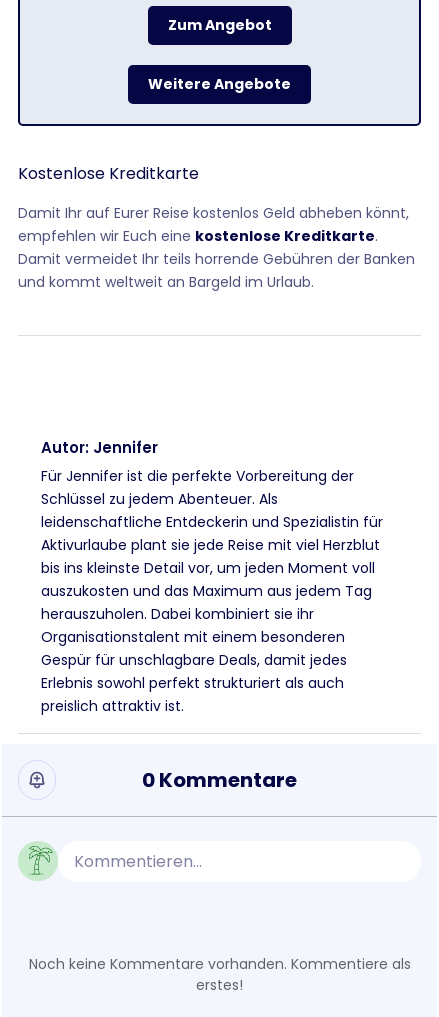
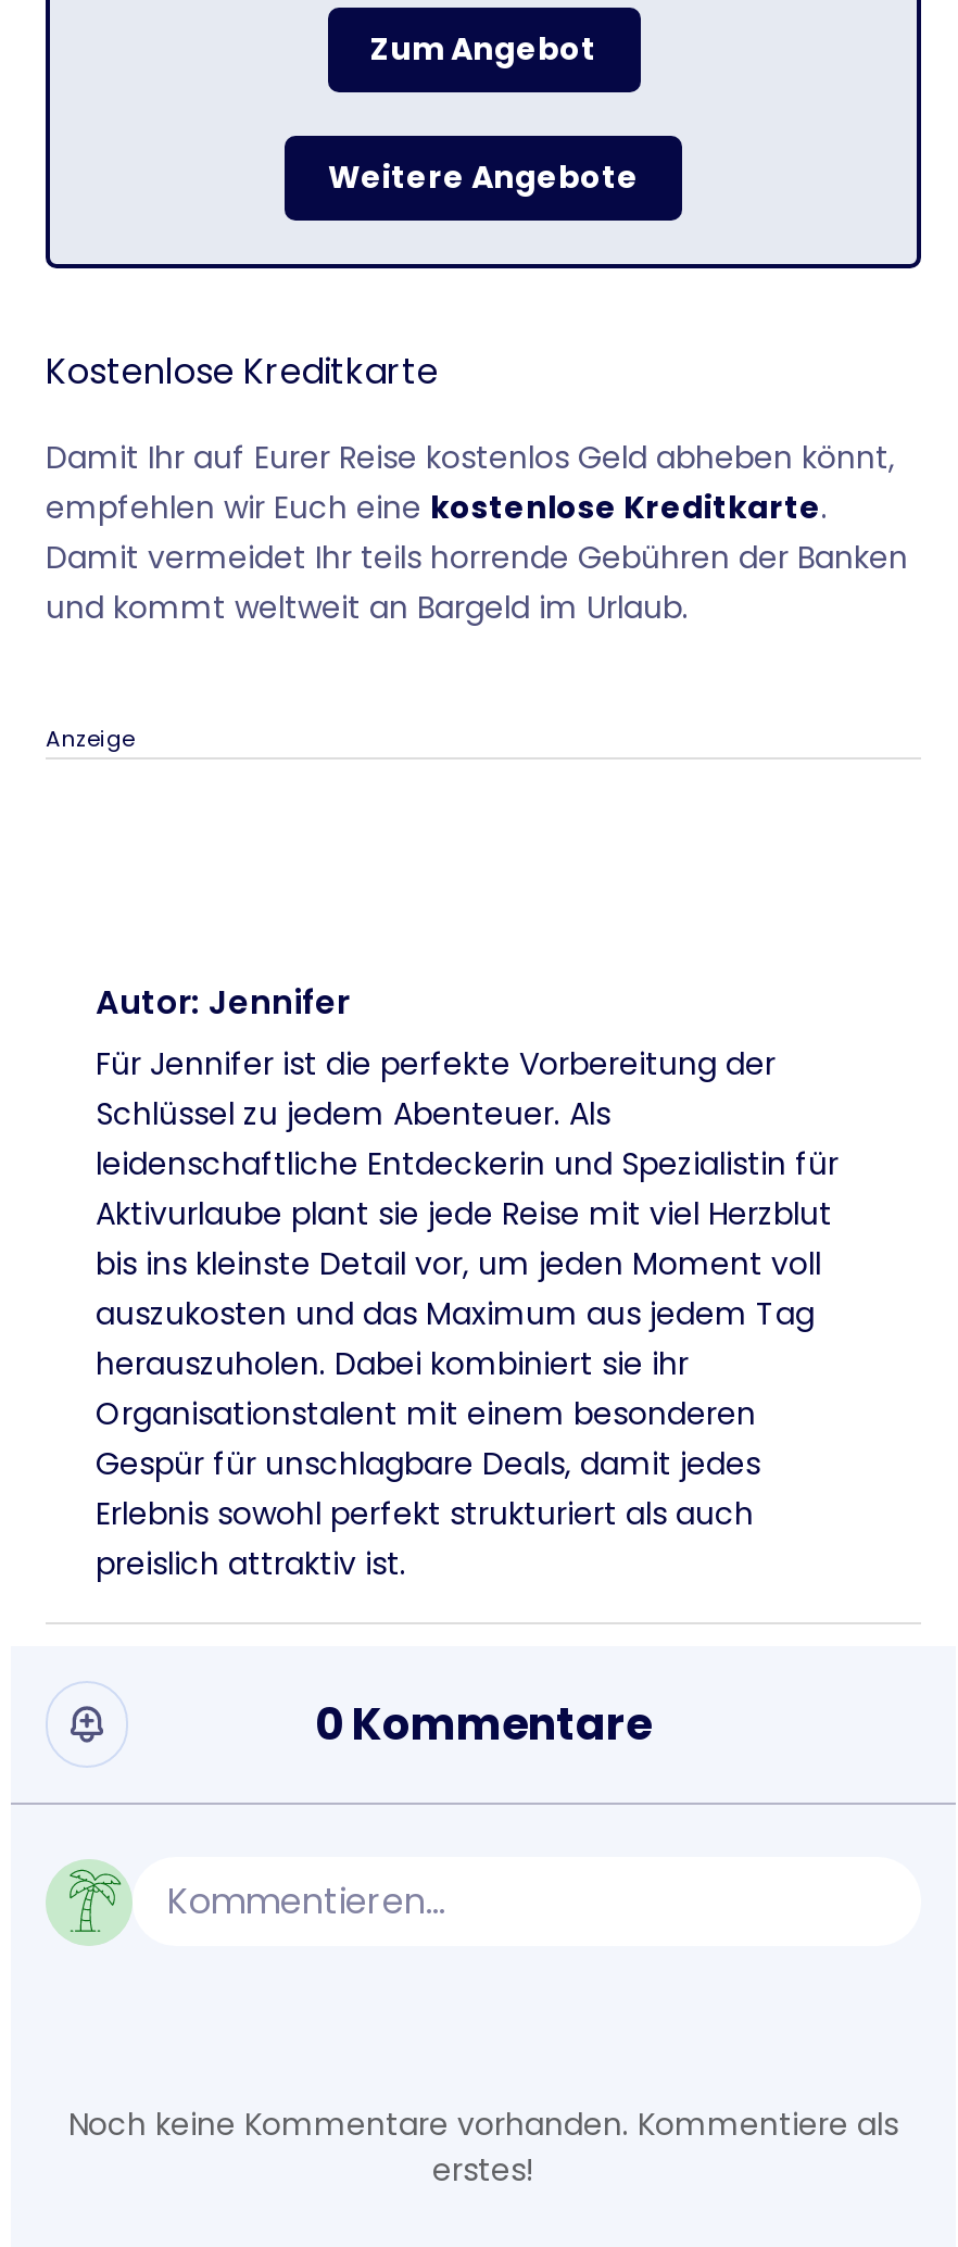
+ Anzeige
